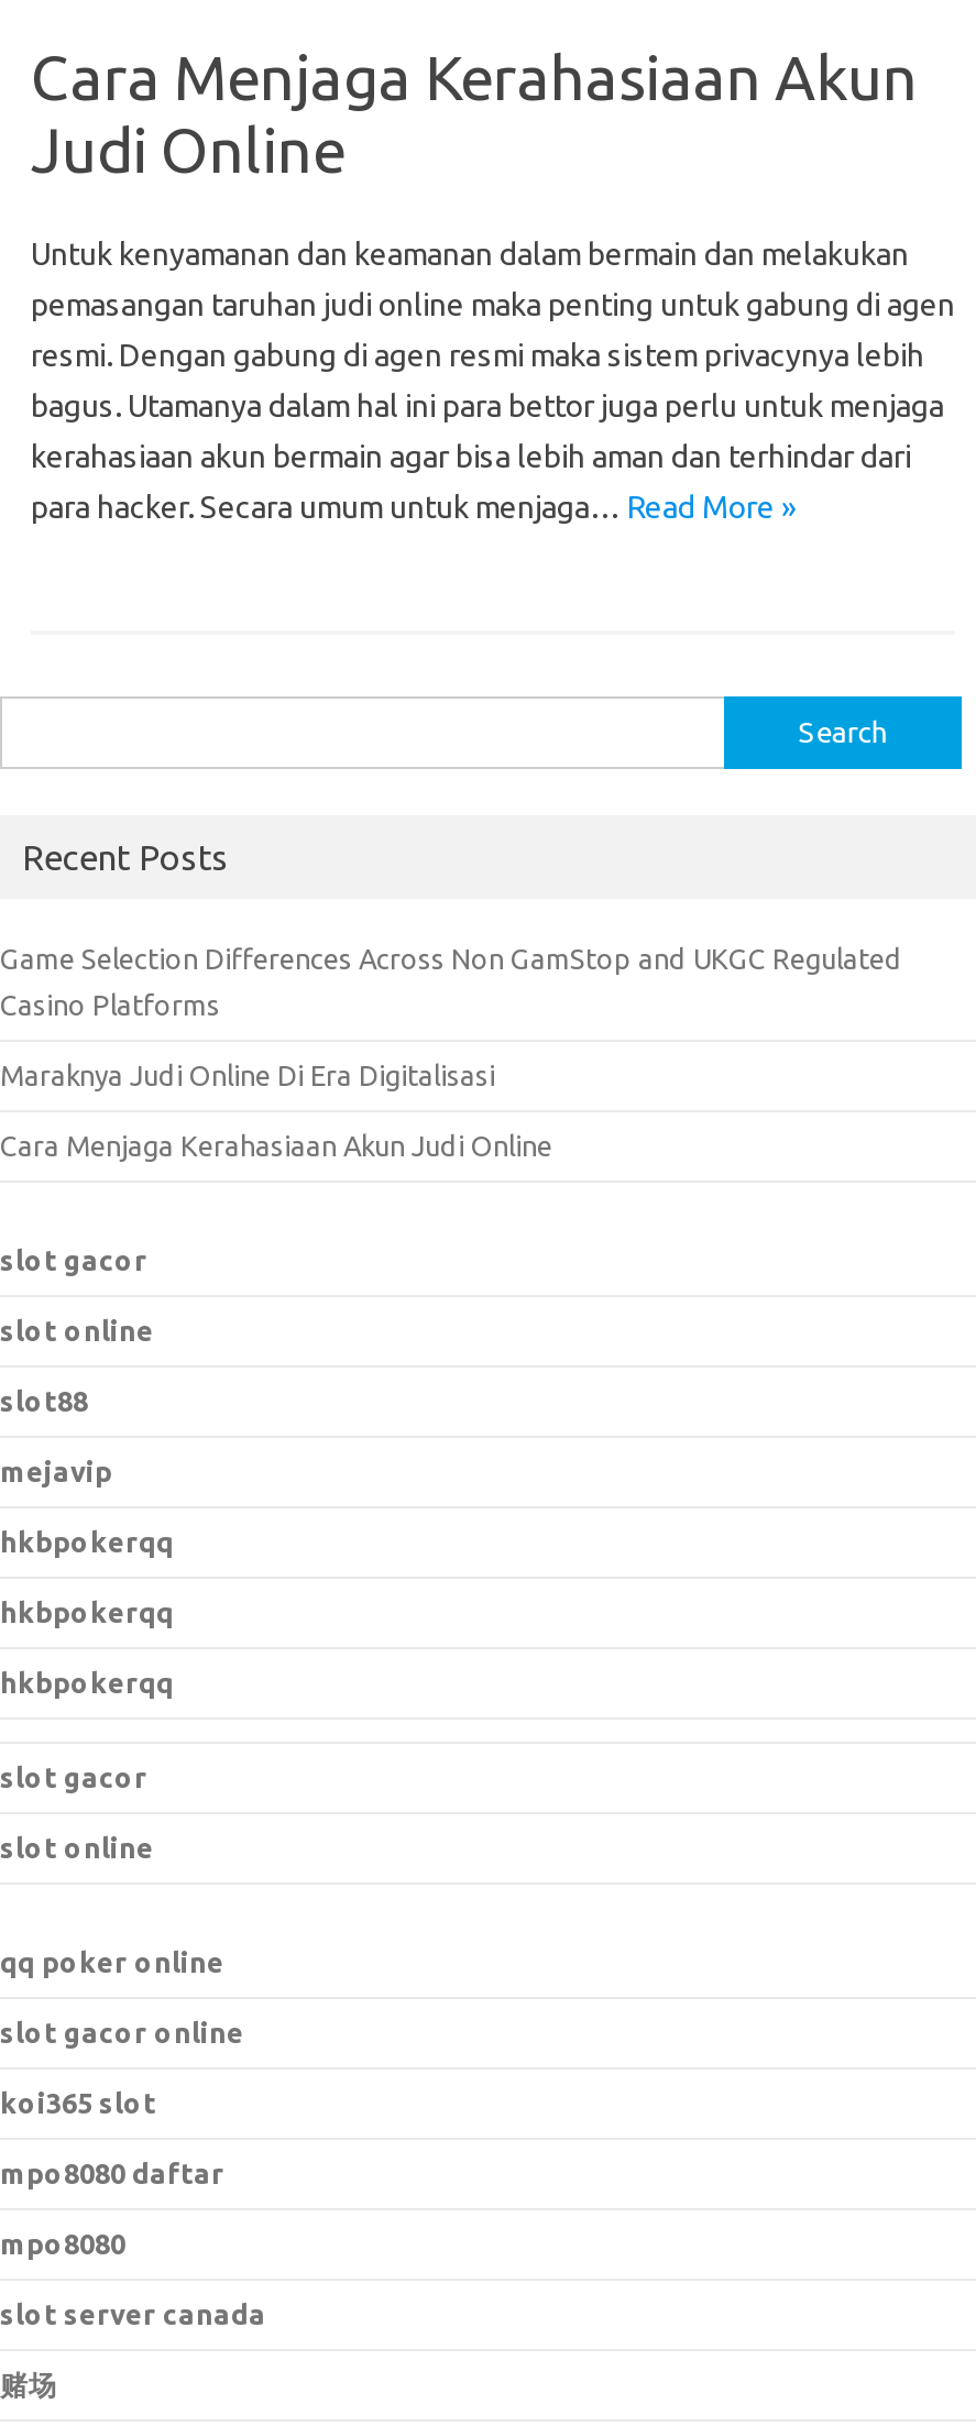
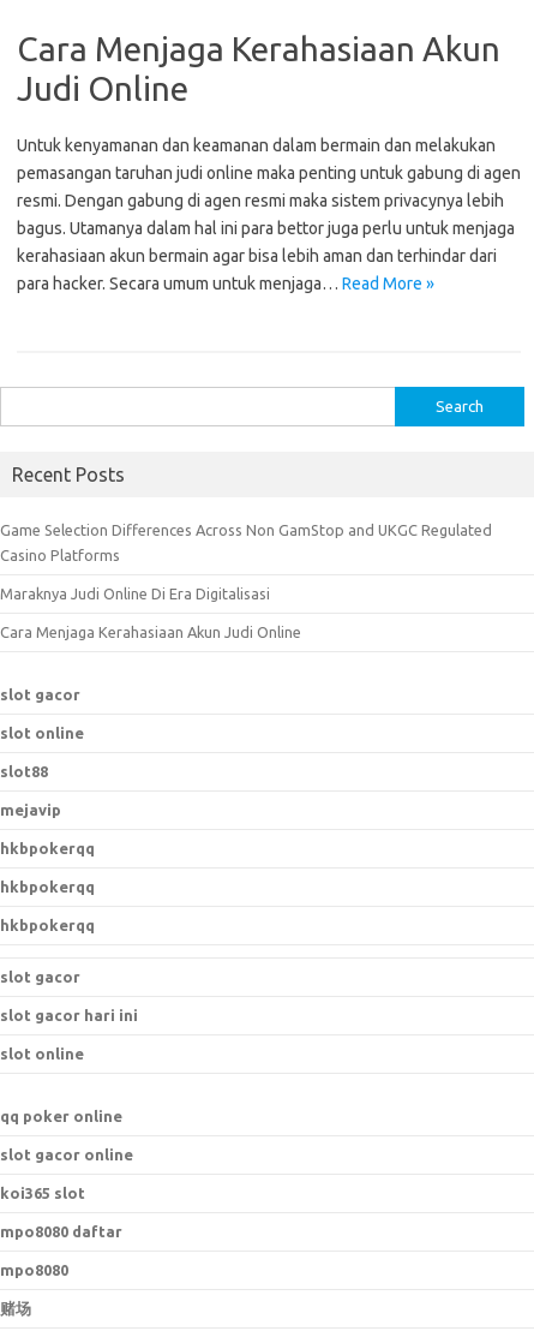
+ slot gacor hari ini

moved down: slot online | qq poker online | slot gacor online | koi365 slot | mpo8080 daftar | mpo8080

- slot server canada
